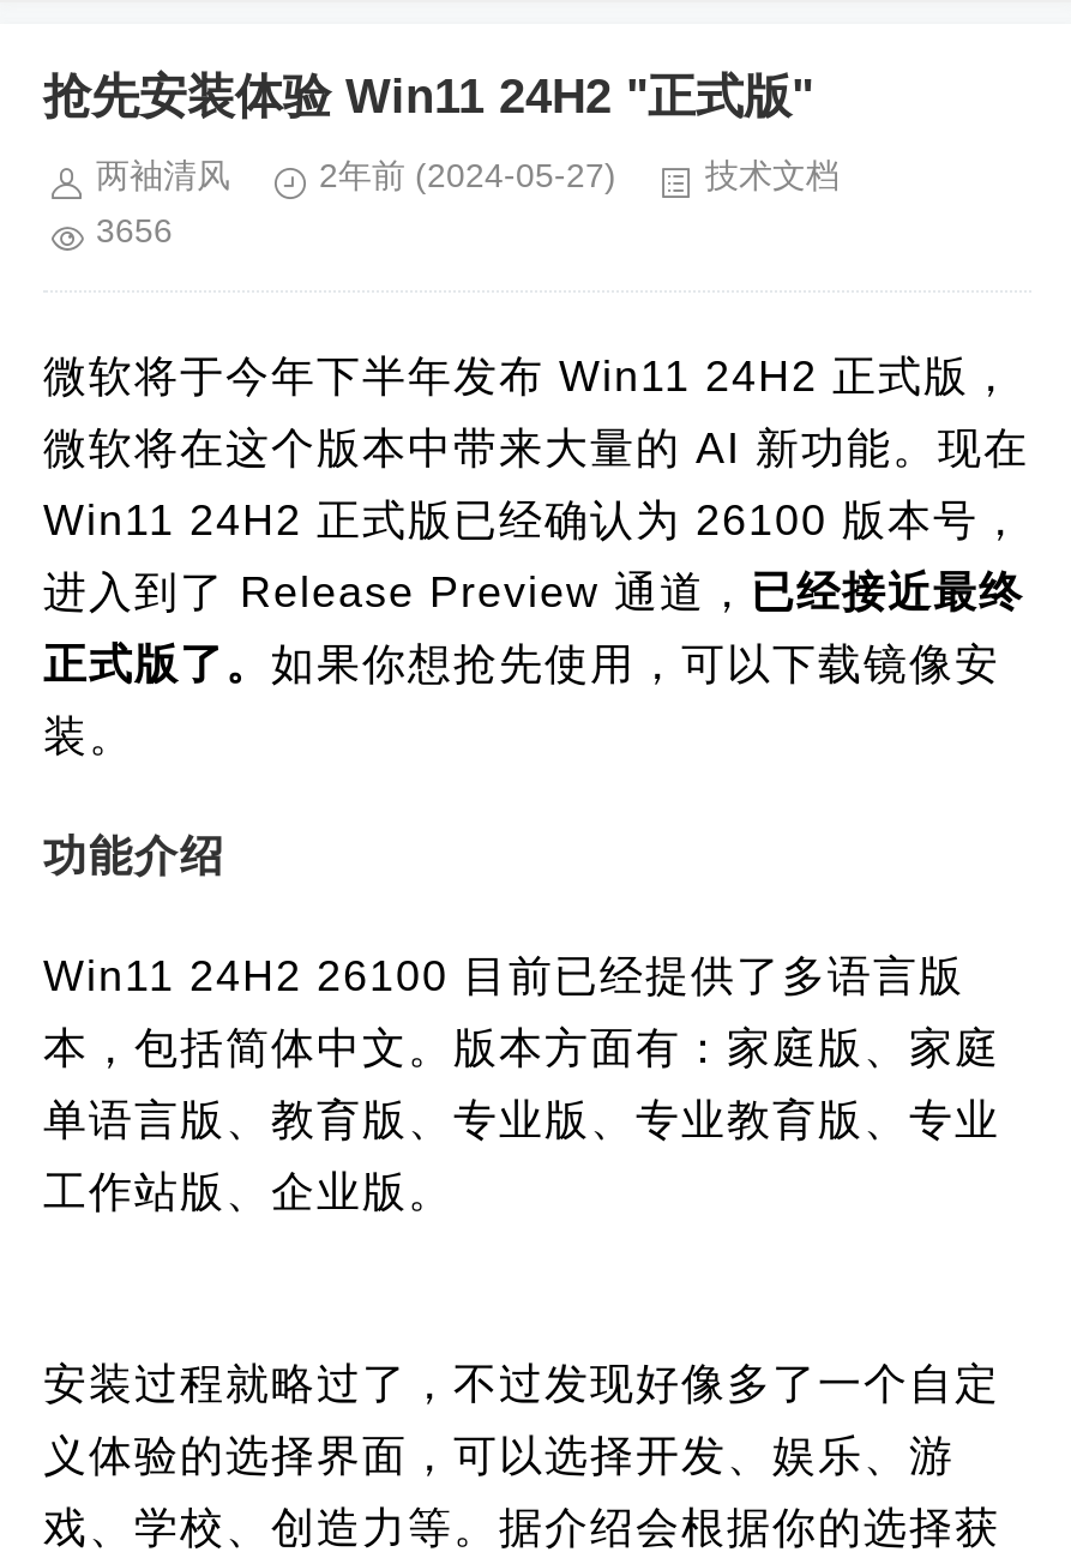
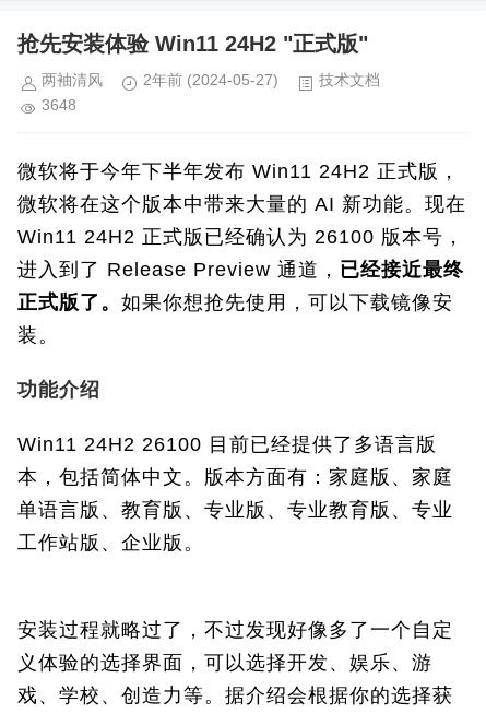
- 3656
+ 3648
